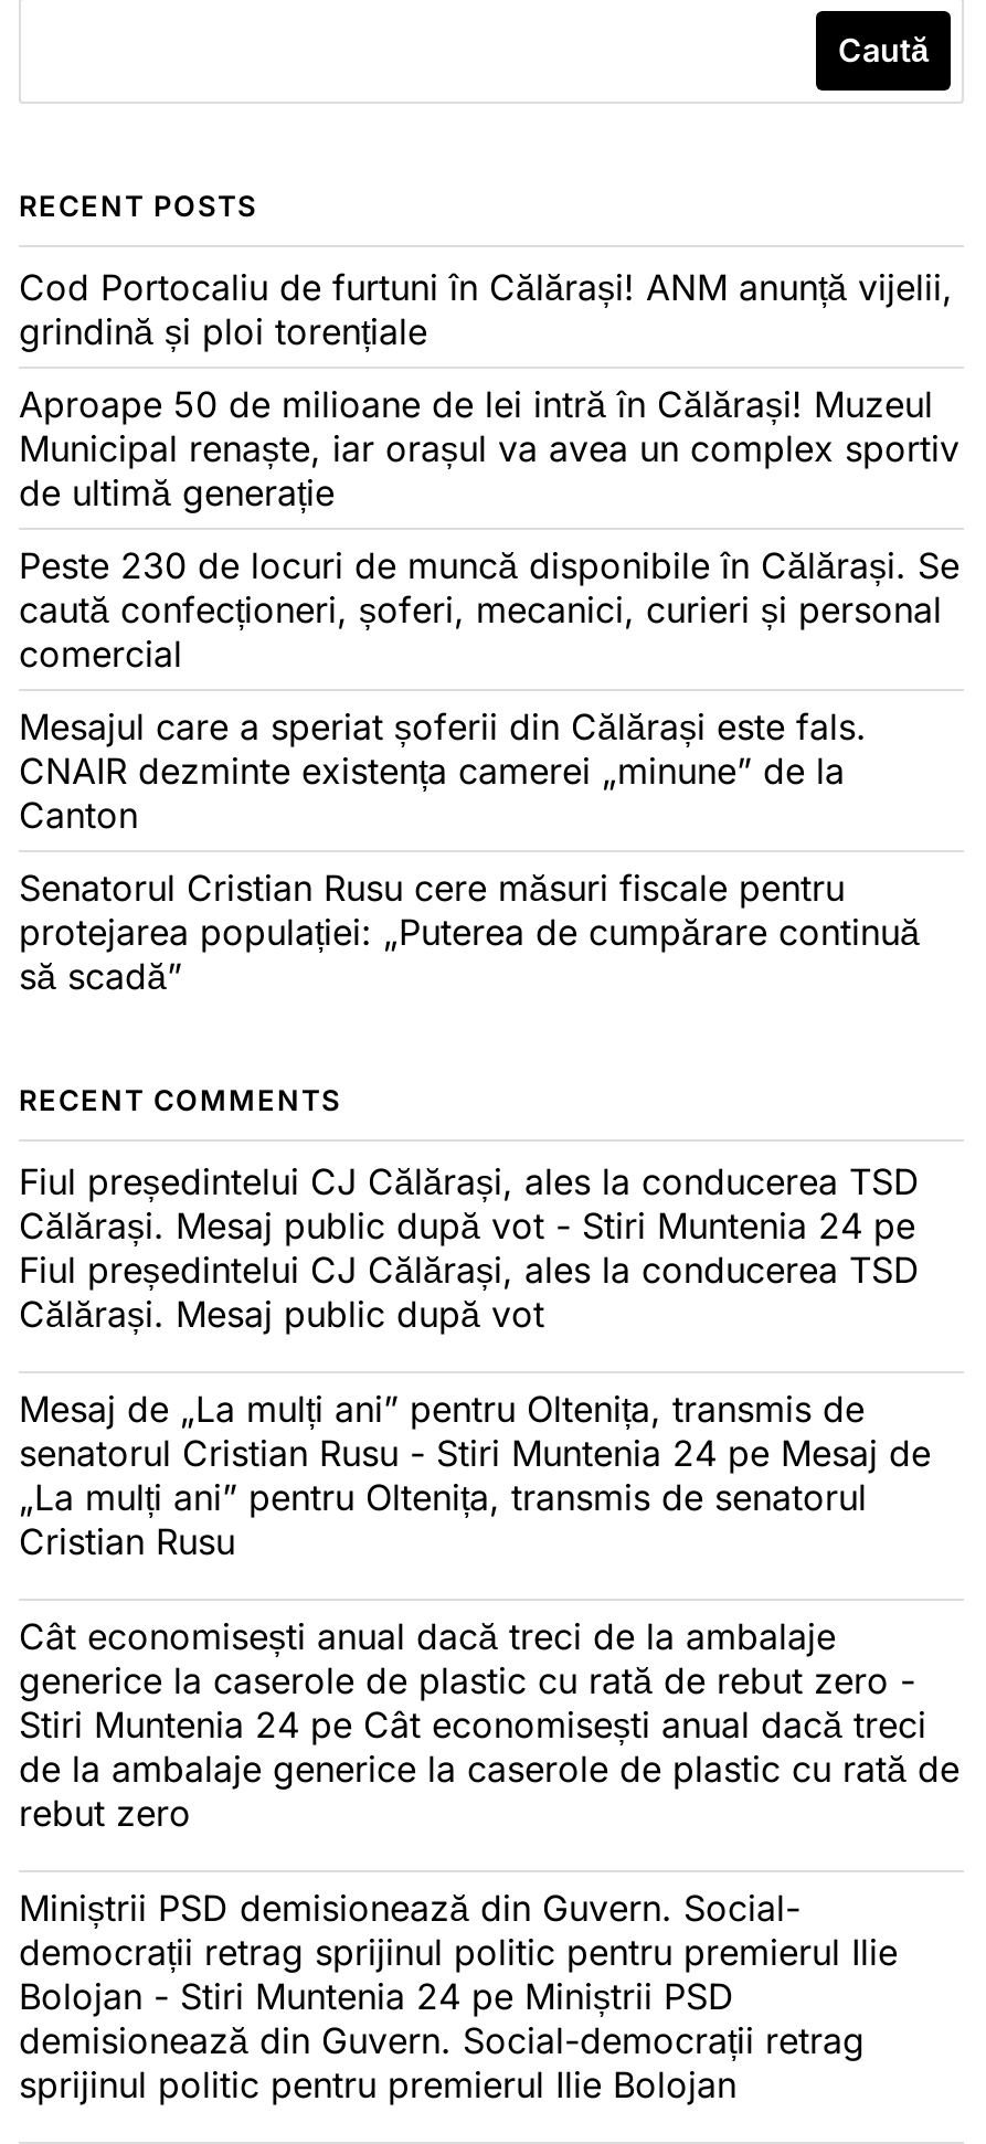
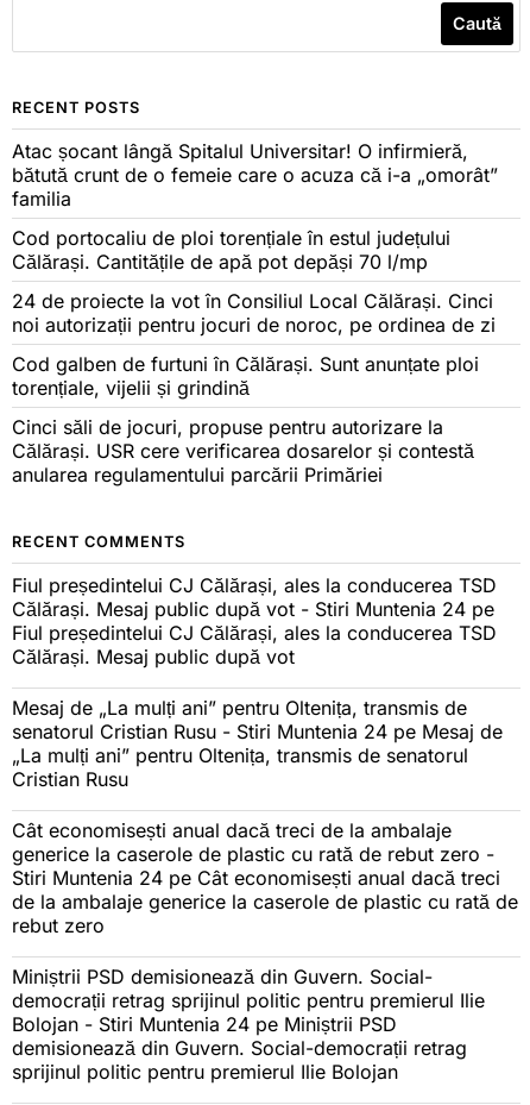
- Cod Portocaliu de furtuni în Călărași! ANM anunță vijelii,
- grindină și ploi torențiale
+ Atac șocant lângă Spitalul Universitar! O infirmieră,
+ bătută crunt de o femeie care o acuza că i-a „omorât”
+ familia

- Aproape 50 de milioane de lei intră în Călărași! Muzeul
- Municipal renaște, iar orașul va avea un complex sportiv
- de ultimă generație
+ Cod portocaliu de ploi torențiale în estul județului
+ Călărași. Cantitățile de apă pot depăși 70 l/mp

- Peste 230 de locuri de muncă disponibile în Călărași. Se
- caută confecționeri, șoferi, mecanici, curieri și personal
- comercial
+ 24 de proiecte la vot în Consiliul Local Călărași. Cinci
+ noi autorizații pentru jocuri de noroc, pe ordinea de zi

- Mesajul care a speriat șoferii din Călărași este fals.
- CNAIR dezminte existența camerei „minune” de la
- Canton
+ Cod galben de furtuni în Călărași. Sunt anunțate ploi
+ torențiale, vijelii și grindină

- Senatorul Cristian Rusu cere măsuri fiscale pentru
- protejarea populației: „Puterea de cumpărare continuă
- să scadă”
+ Cinci săli de jocuri, propuse pentru autorizare la
+ Călărași. USR cere verificarea dosarelor și contestă
+ anularea regulamentului parcării Primăriei
